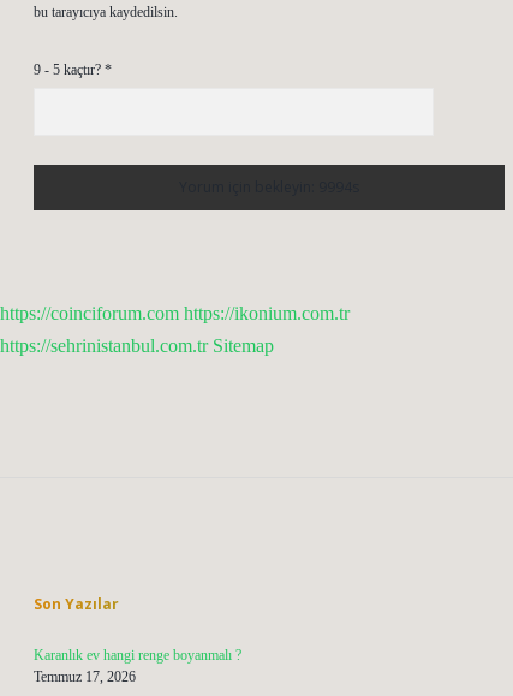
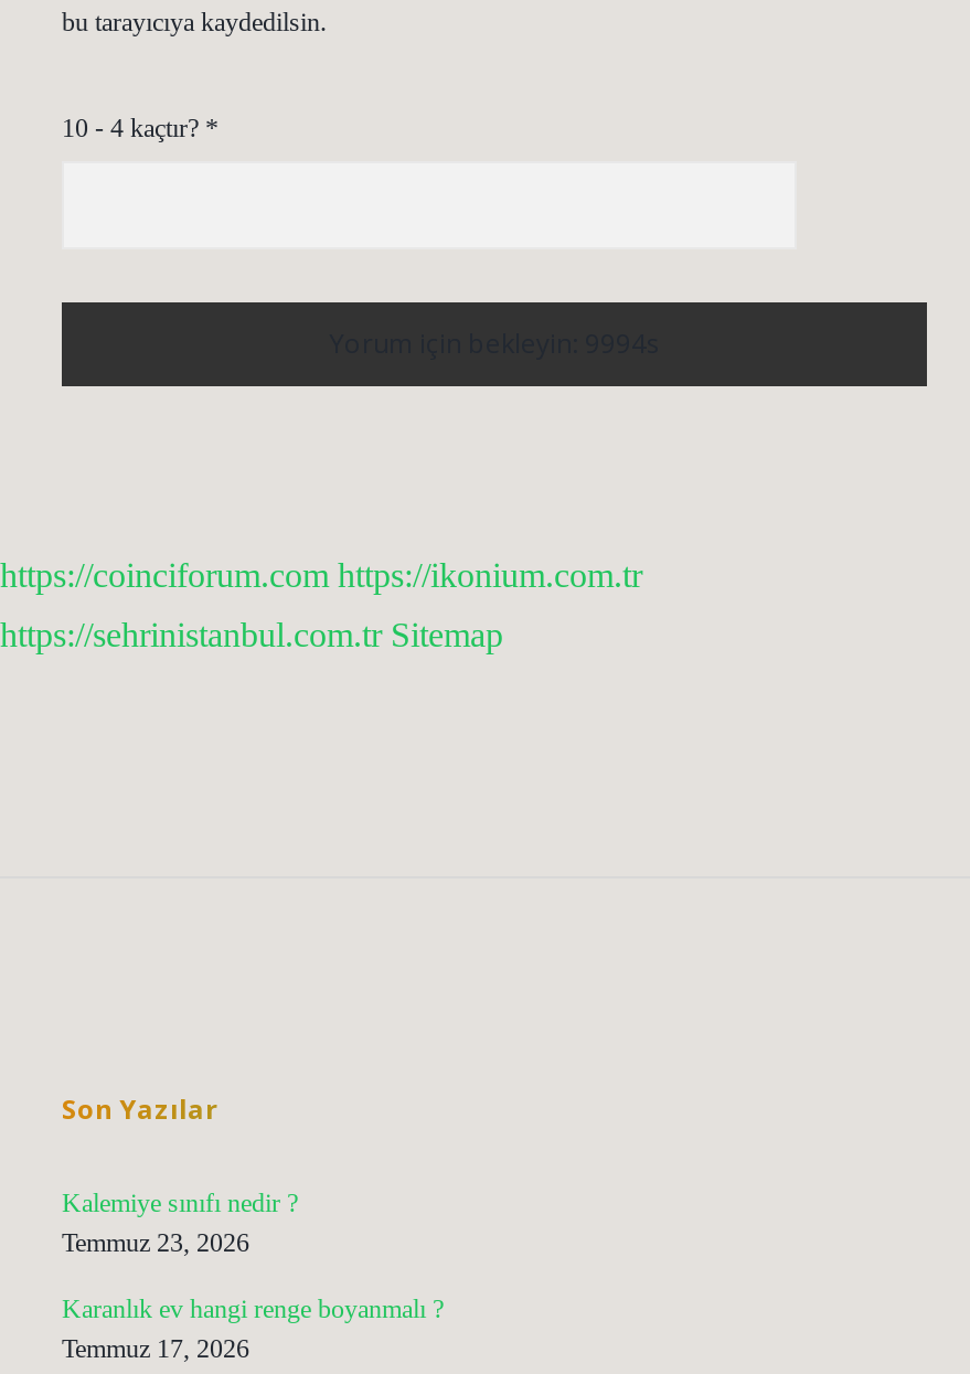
- 9 - 5 kaçtır? *
+ 10 - 4 kaçtır? *

+ Kalemiye sınıfı nedir ?
+ Temmuz 23, 2026
